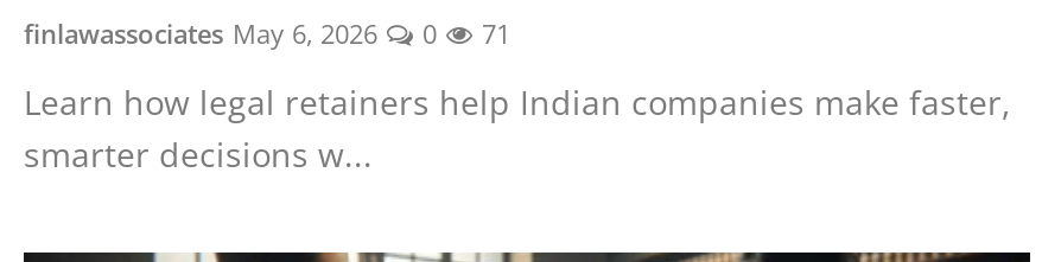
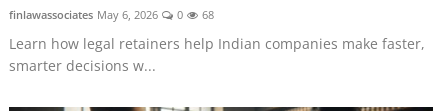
- finlawassociates May 6, 2026 0 71
+ finlawassociates May 6, 2026 0 68
